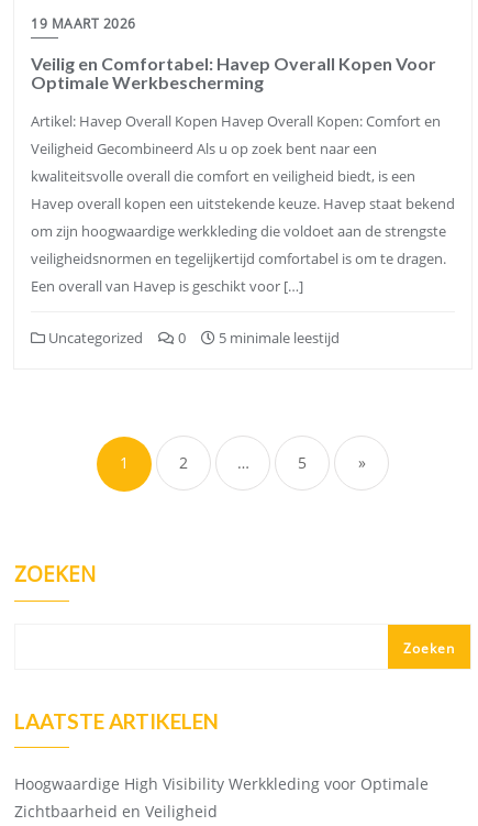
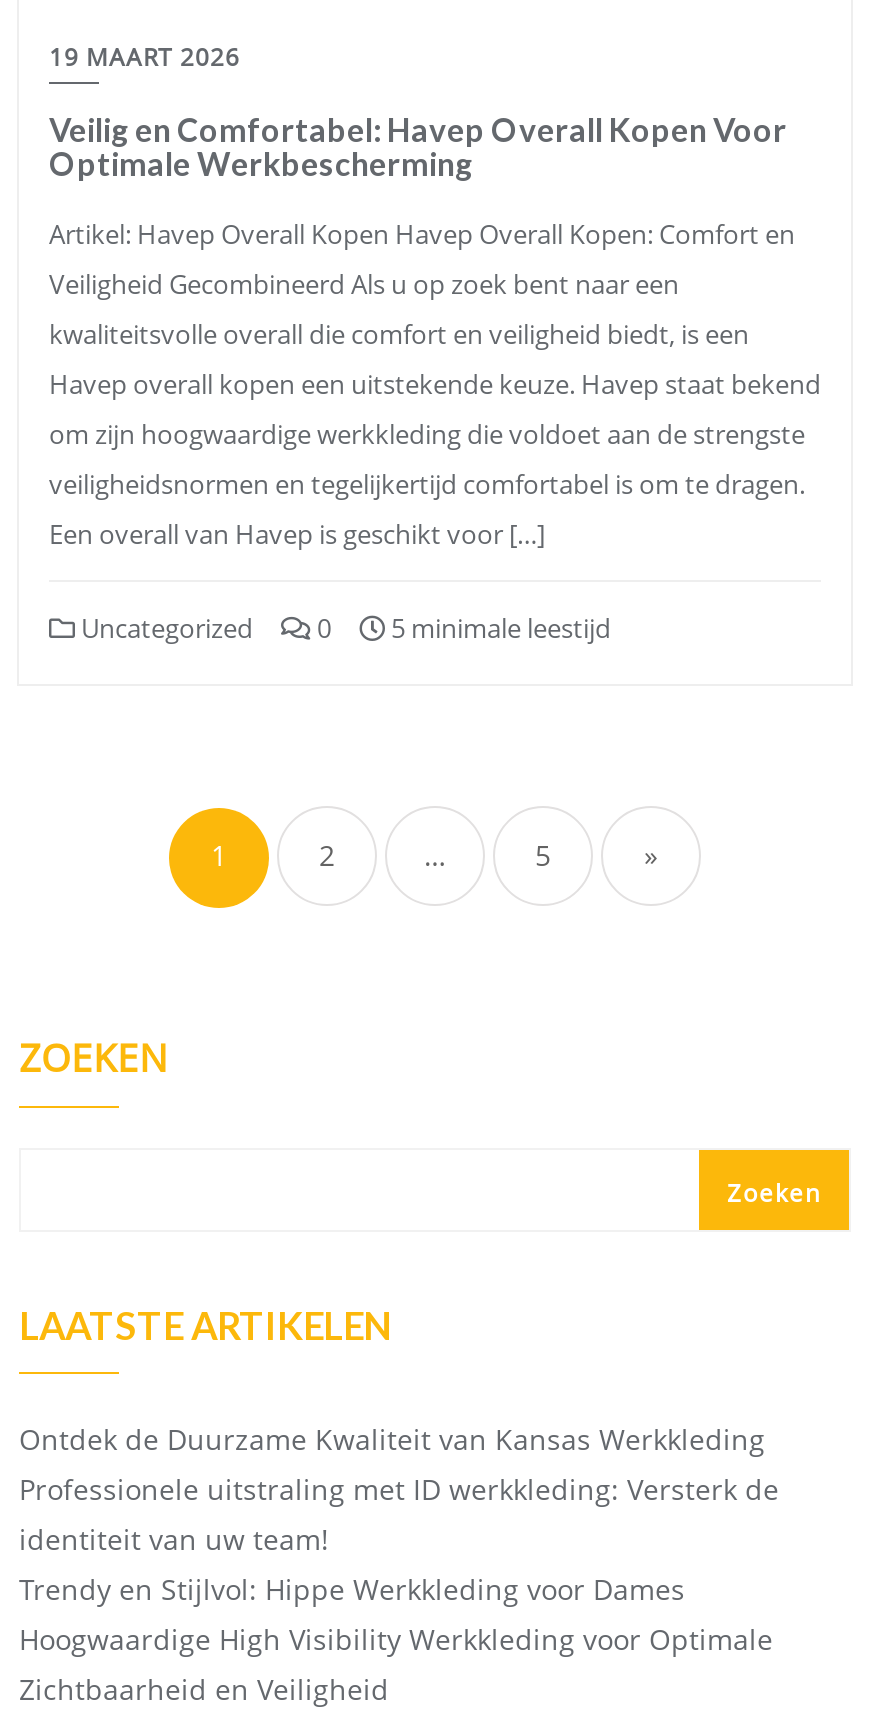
+ Ontdek de Duurzame Kwaliteit van Kansas Werkkleding
+ Professionele uitstraling met ID werkkleding: Versterk de
+ identiteit van uw team!
+ Trendy en Stijlvol: Hippe Werkkleding voor Dames
